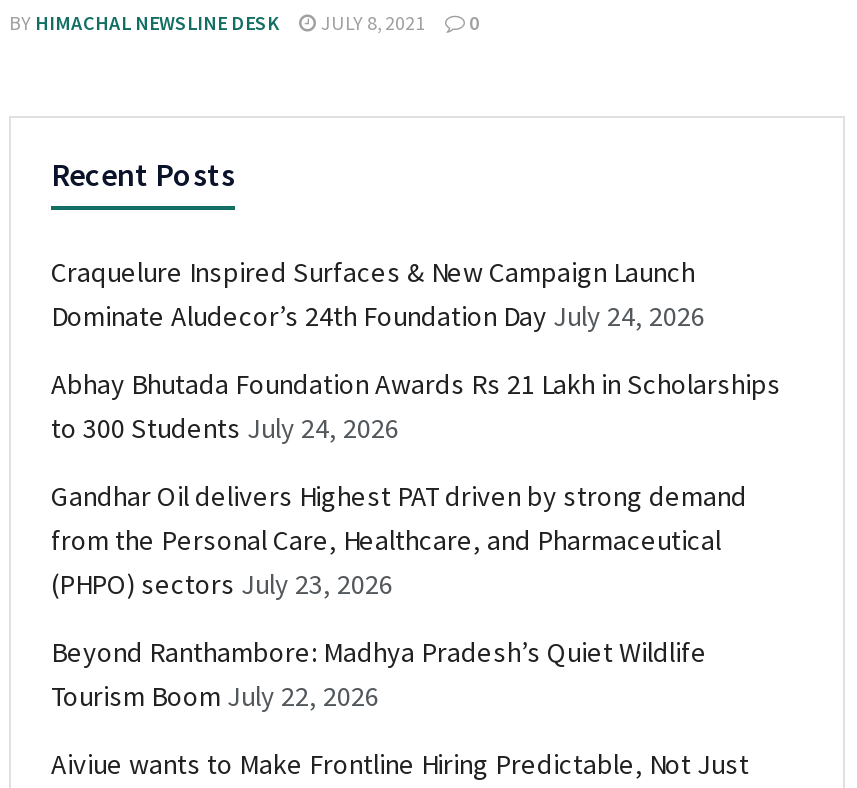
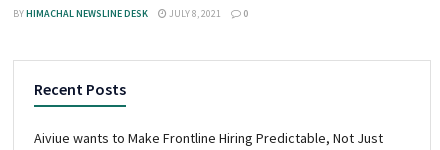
- Craquelure Inspired Surfaces & New Campaign Launch
- Dominate Aludecor’s 24th Foundation Day July 24, 2026
- Abhay Bhutada Foundation Awards Rs 21 Lakh in Scholarships
- to 300 Students July 24, 2026
- Gandhar Oil delivers Highest PAT driven by strong demand
- from the Personal Care, Healthcare, and Pharmaceutical
- (PHPO) sectors July 23, 2026
- Beyond Ranthambore: Madhya Pradesh’s Quiet Wildlife
- Tourism Boom July 22, 2026
